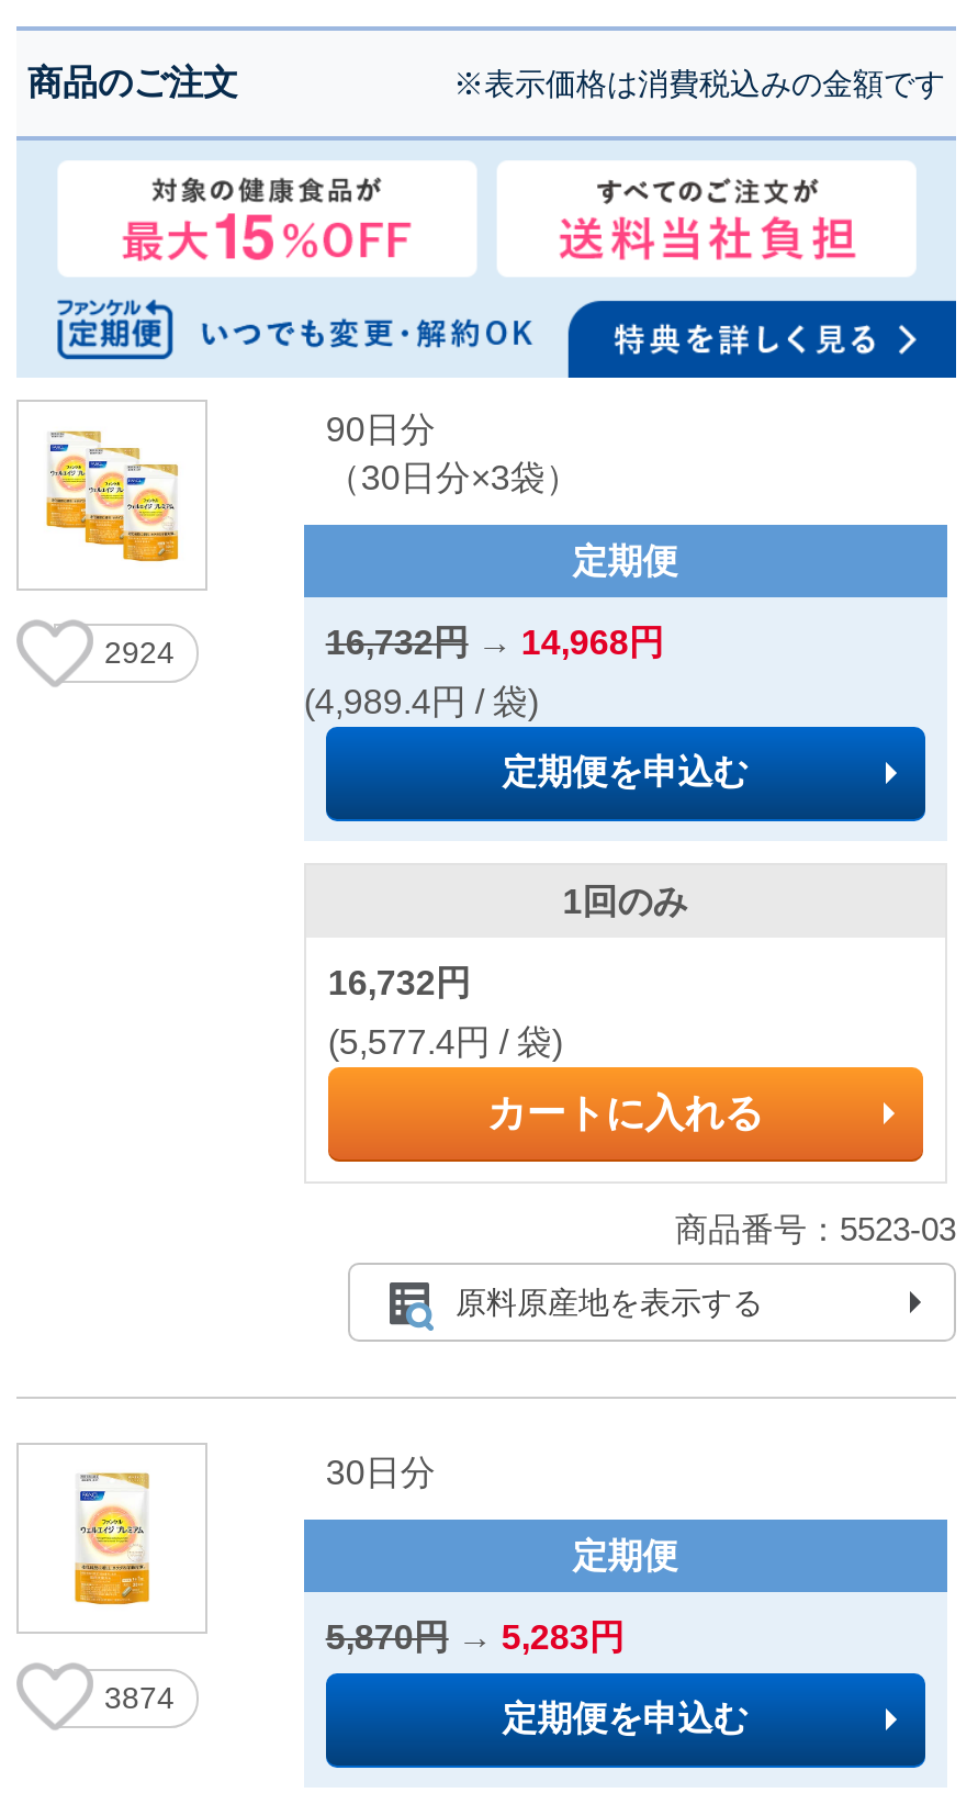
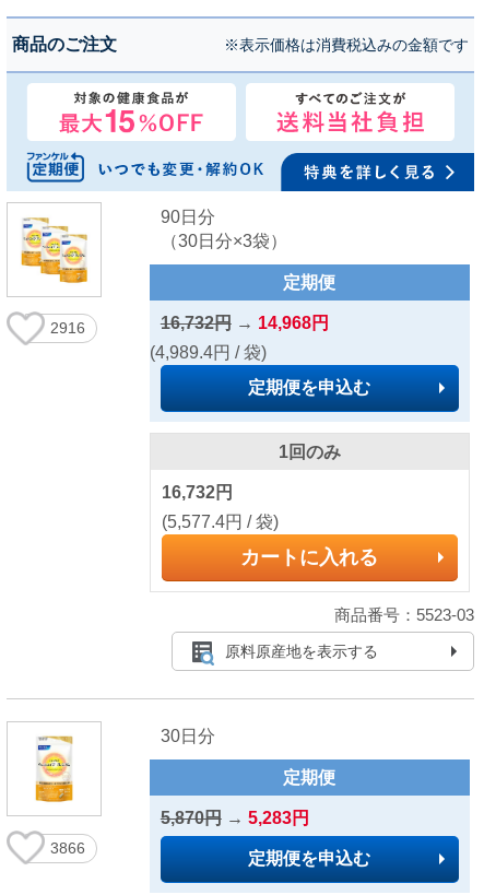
- 2924
+ 2916

- 3874
+ 3866
